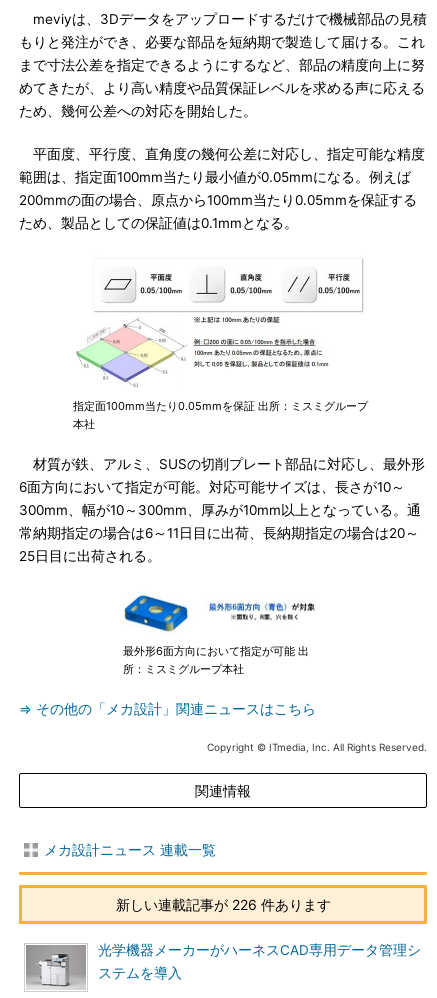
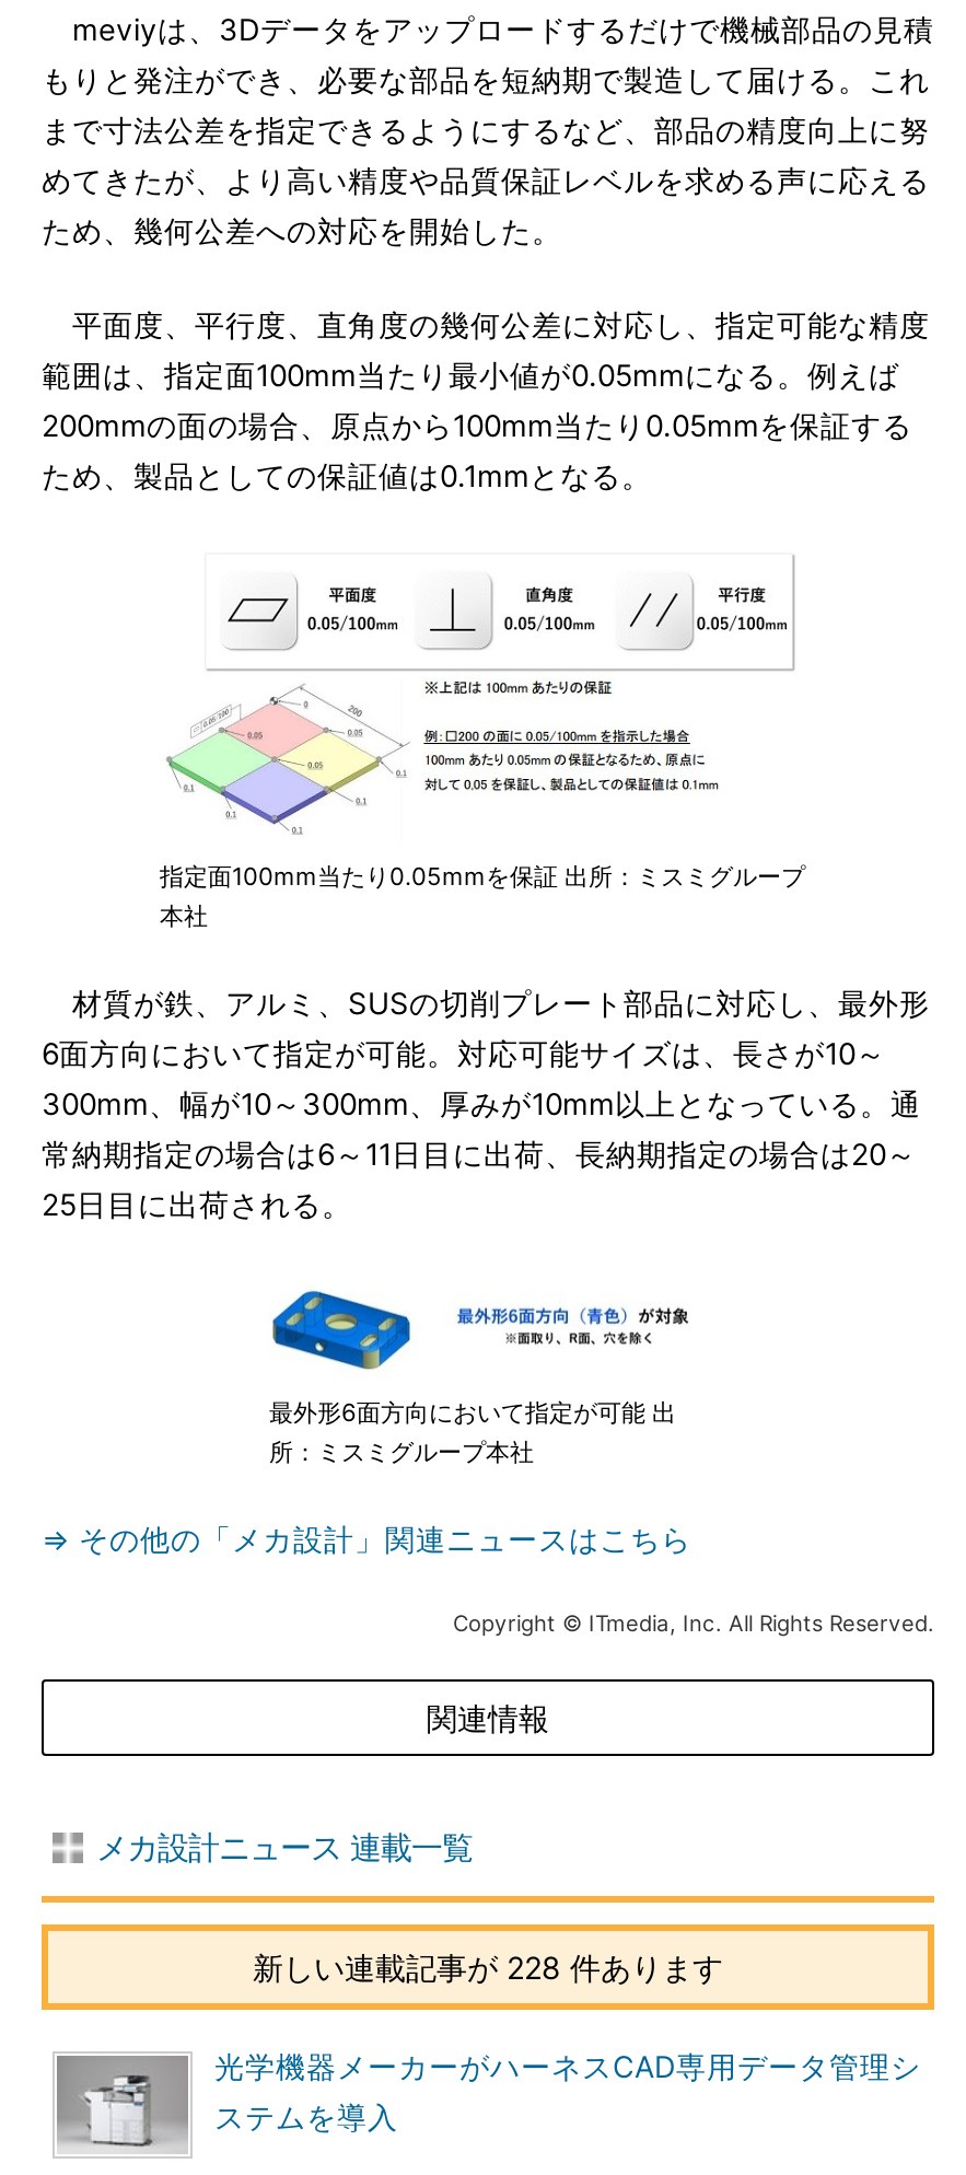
- 新しい連載記事が 226 件あります
+ 新しい連載記事が 228 件あります
